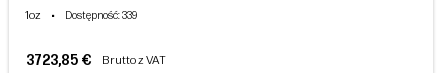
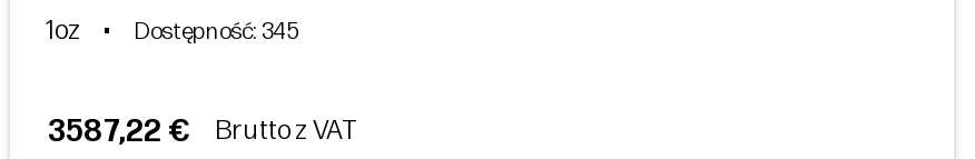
- 1oz • Dostępność: 339
+ 1oz • Dostępność: 345

- 3723,85 € Brutto z VAT
+ 3587,22 € Brutto z VAT
